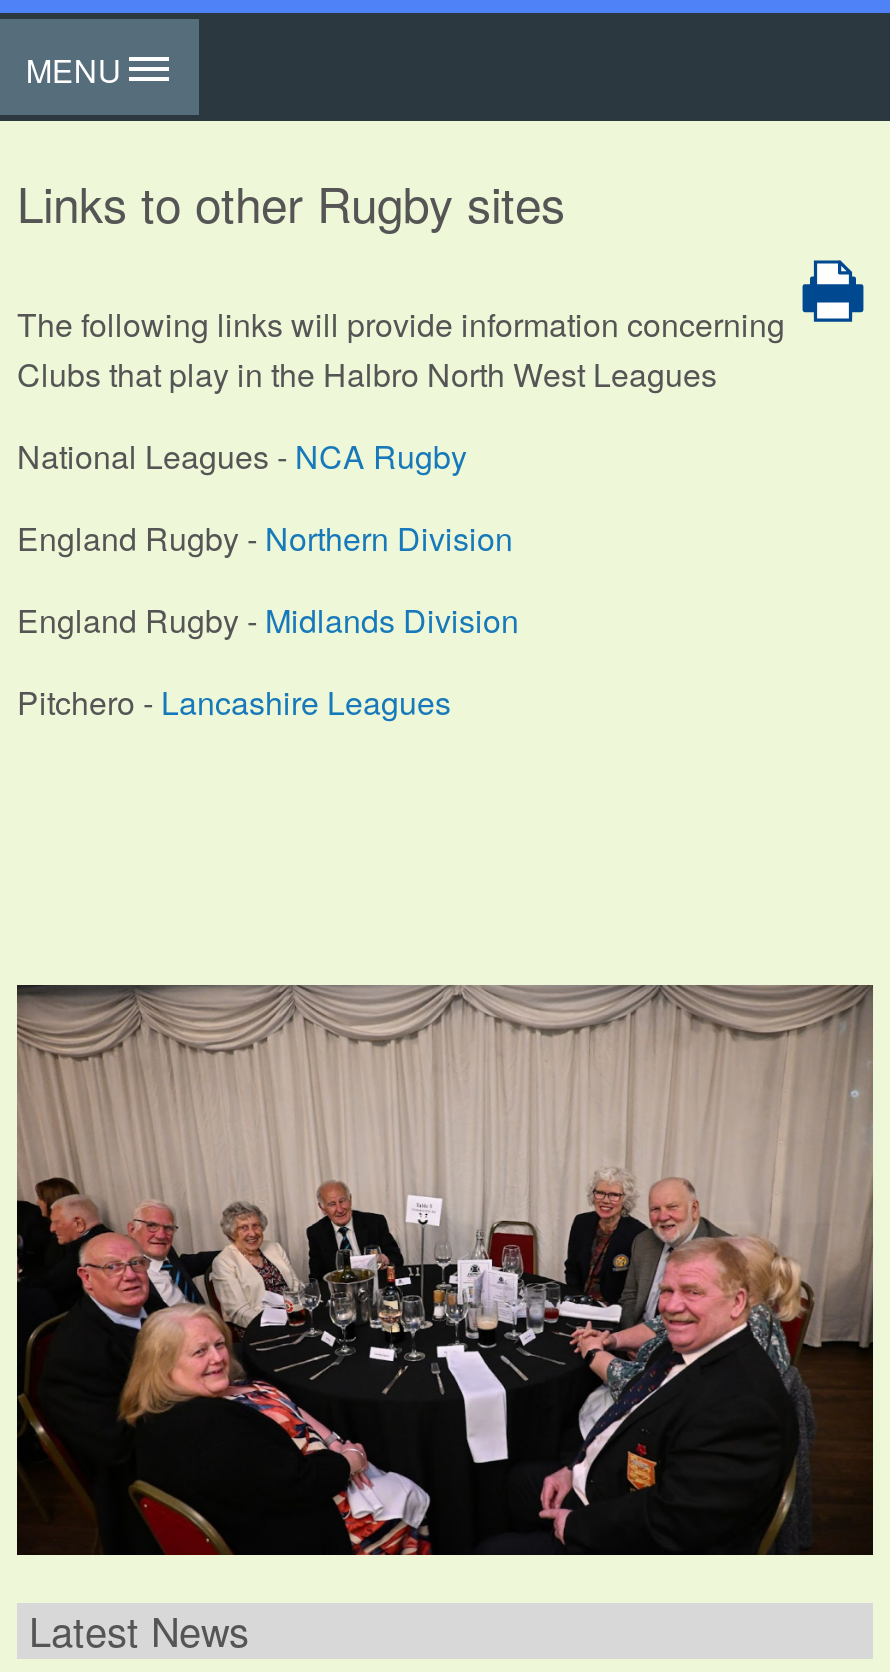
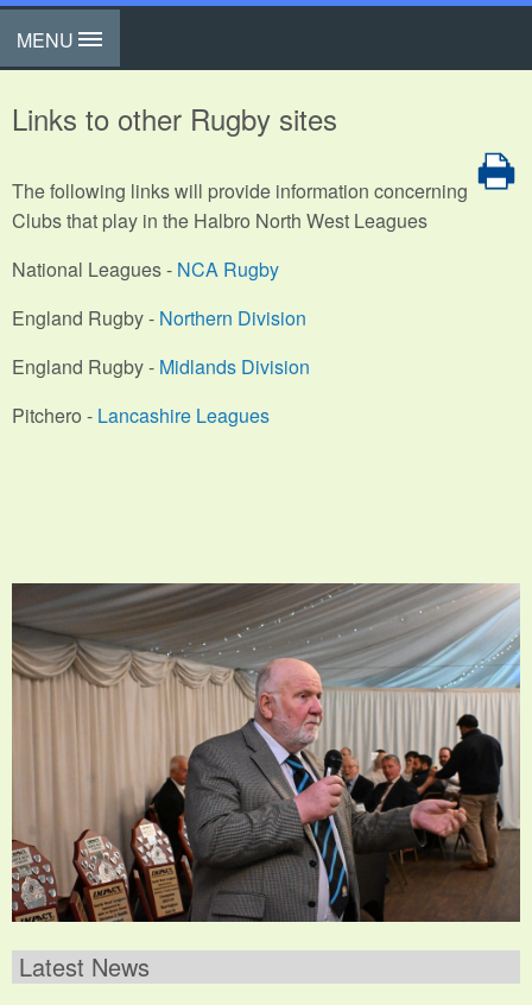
- [image]
+ [image]
